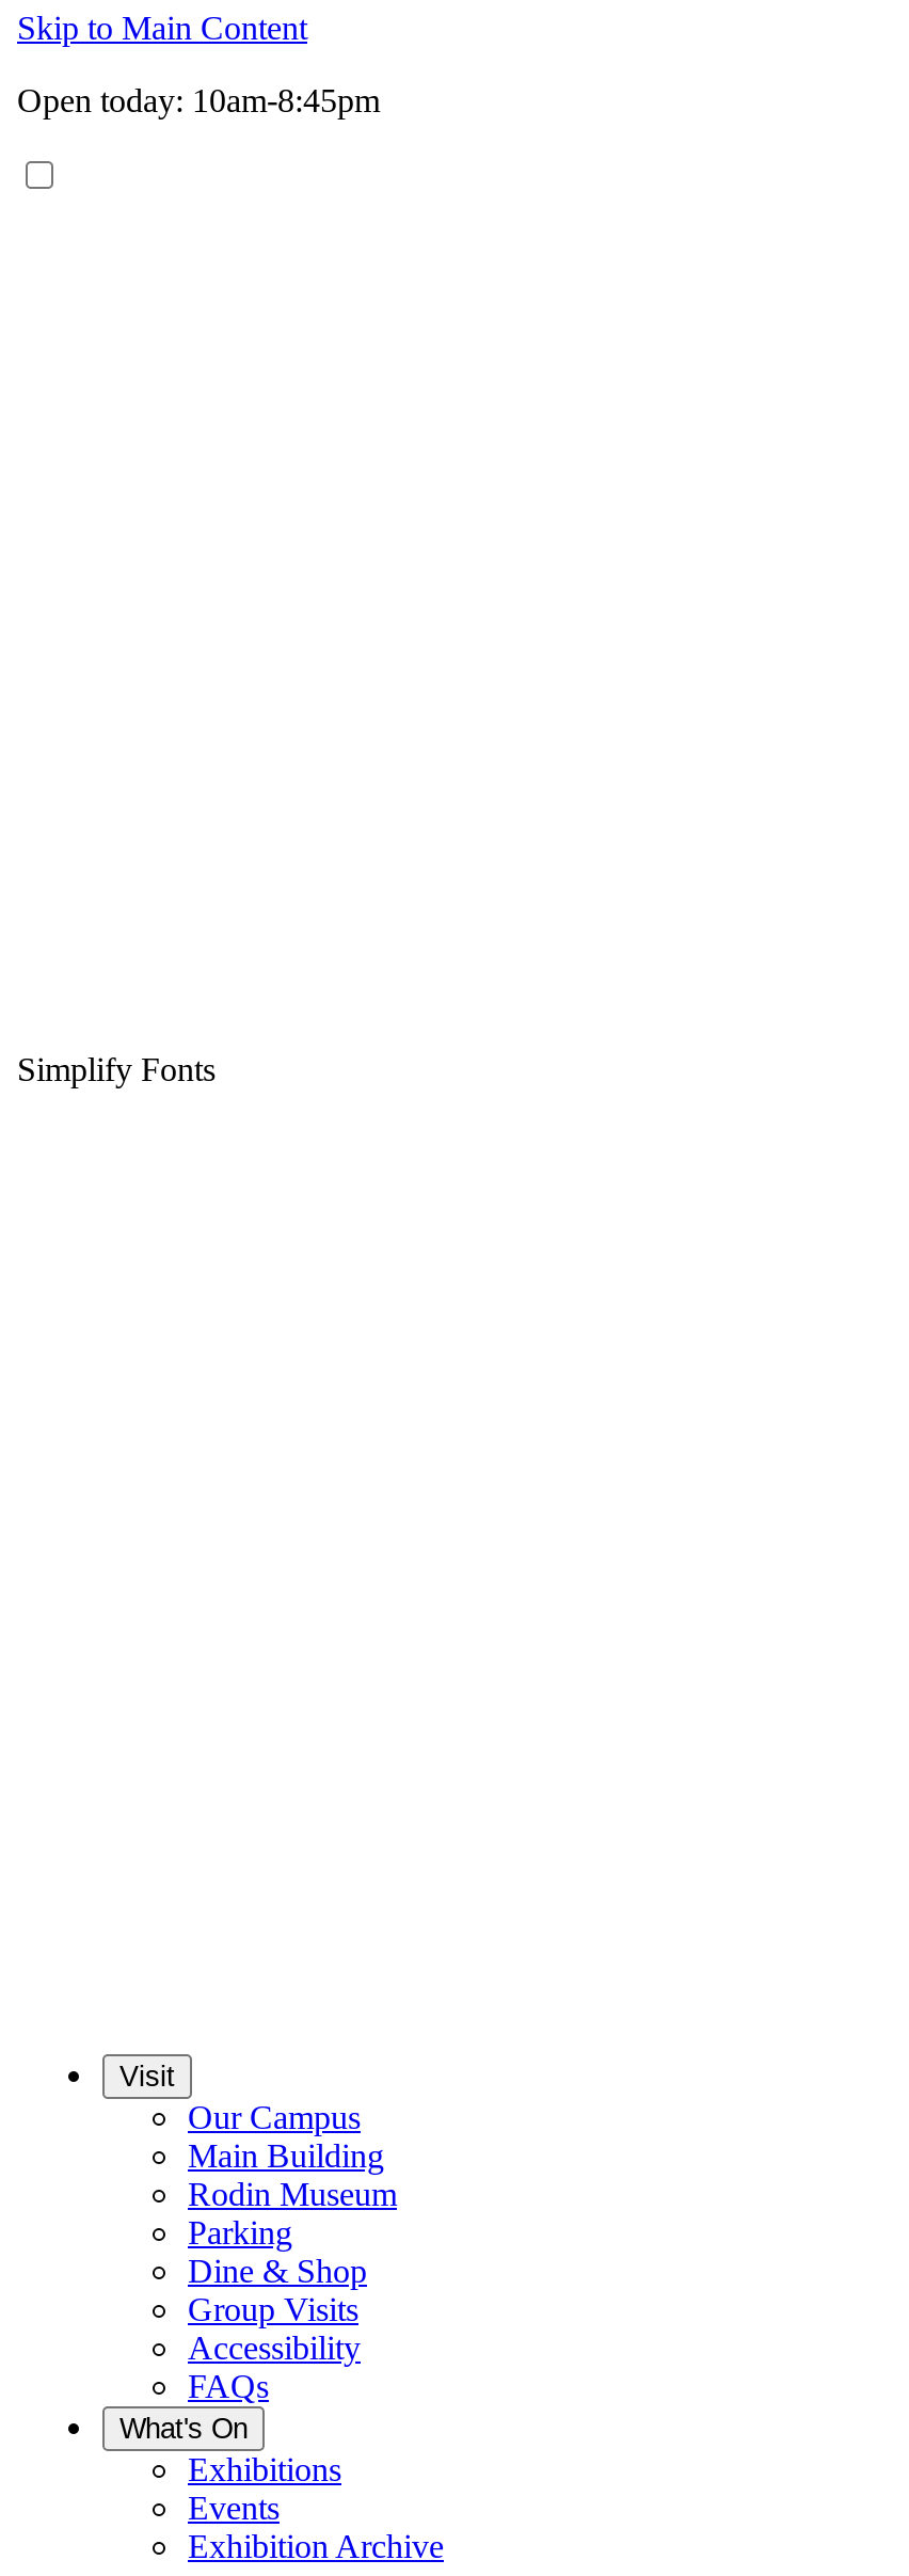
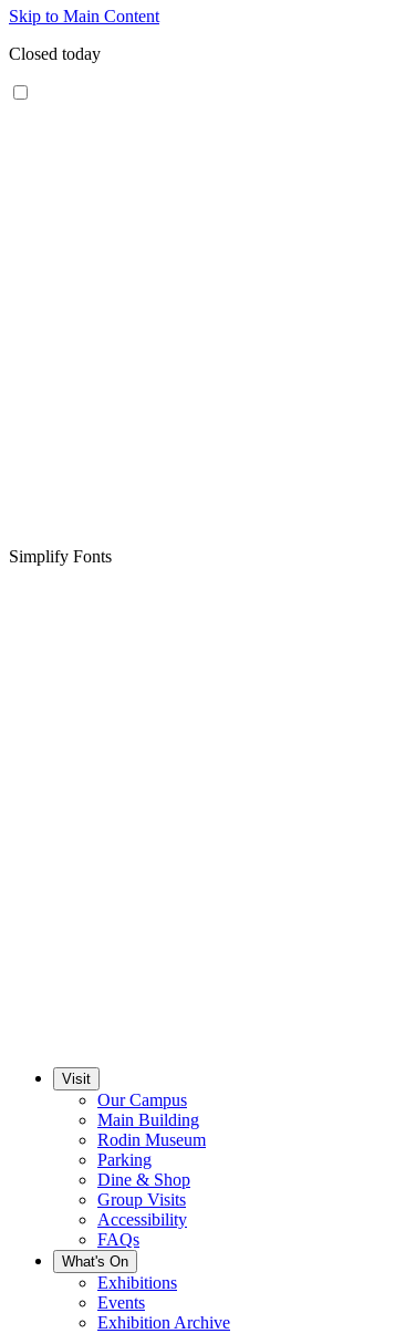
- Open today: 10am-8:45pm
+ Closed today
